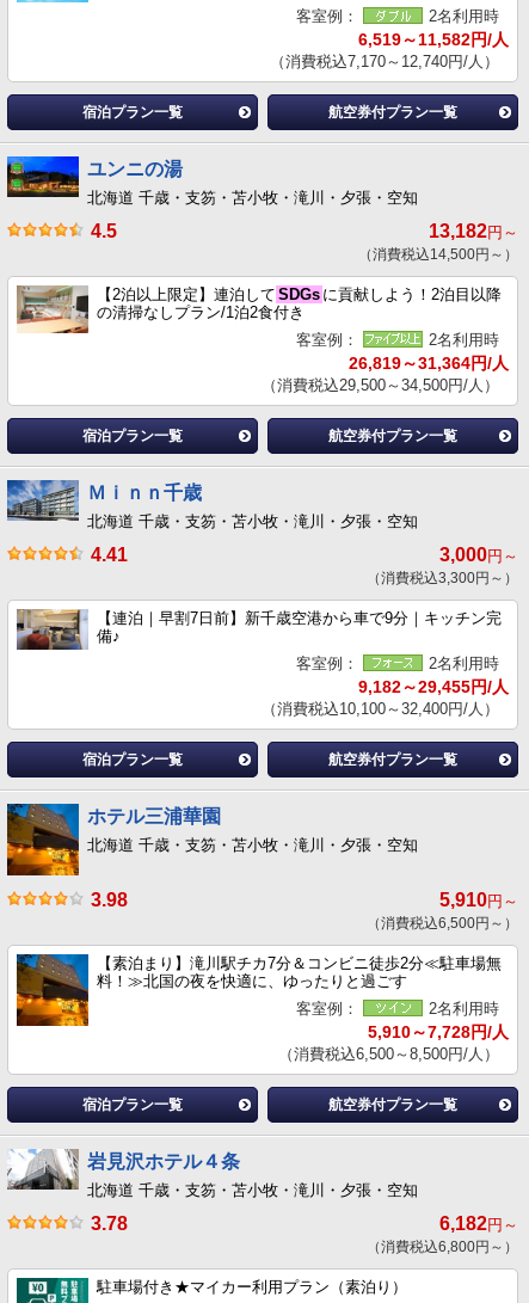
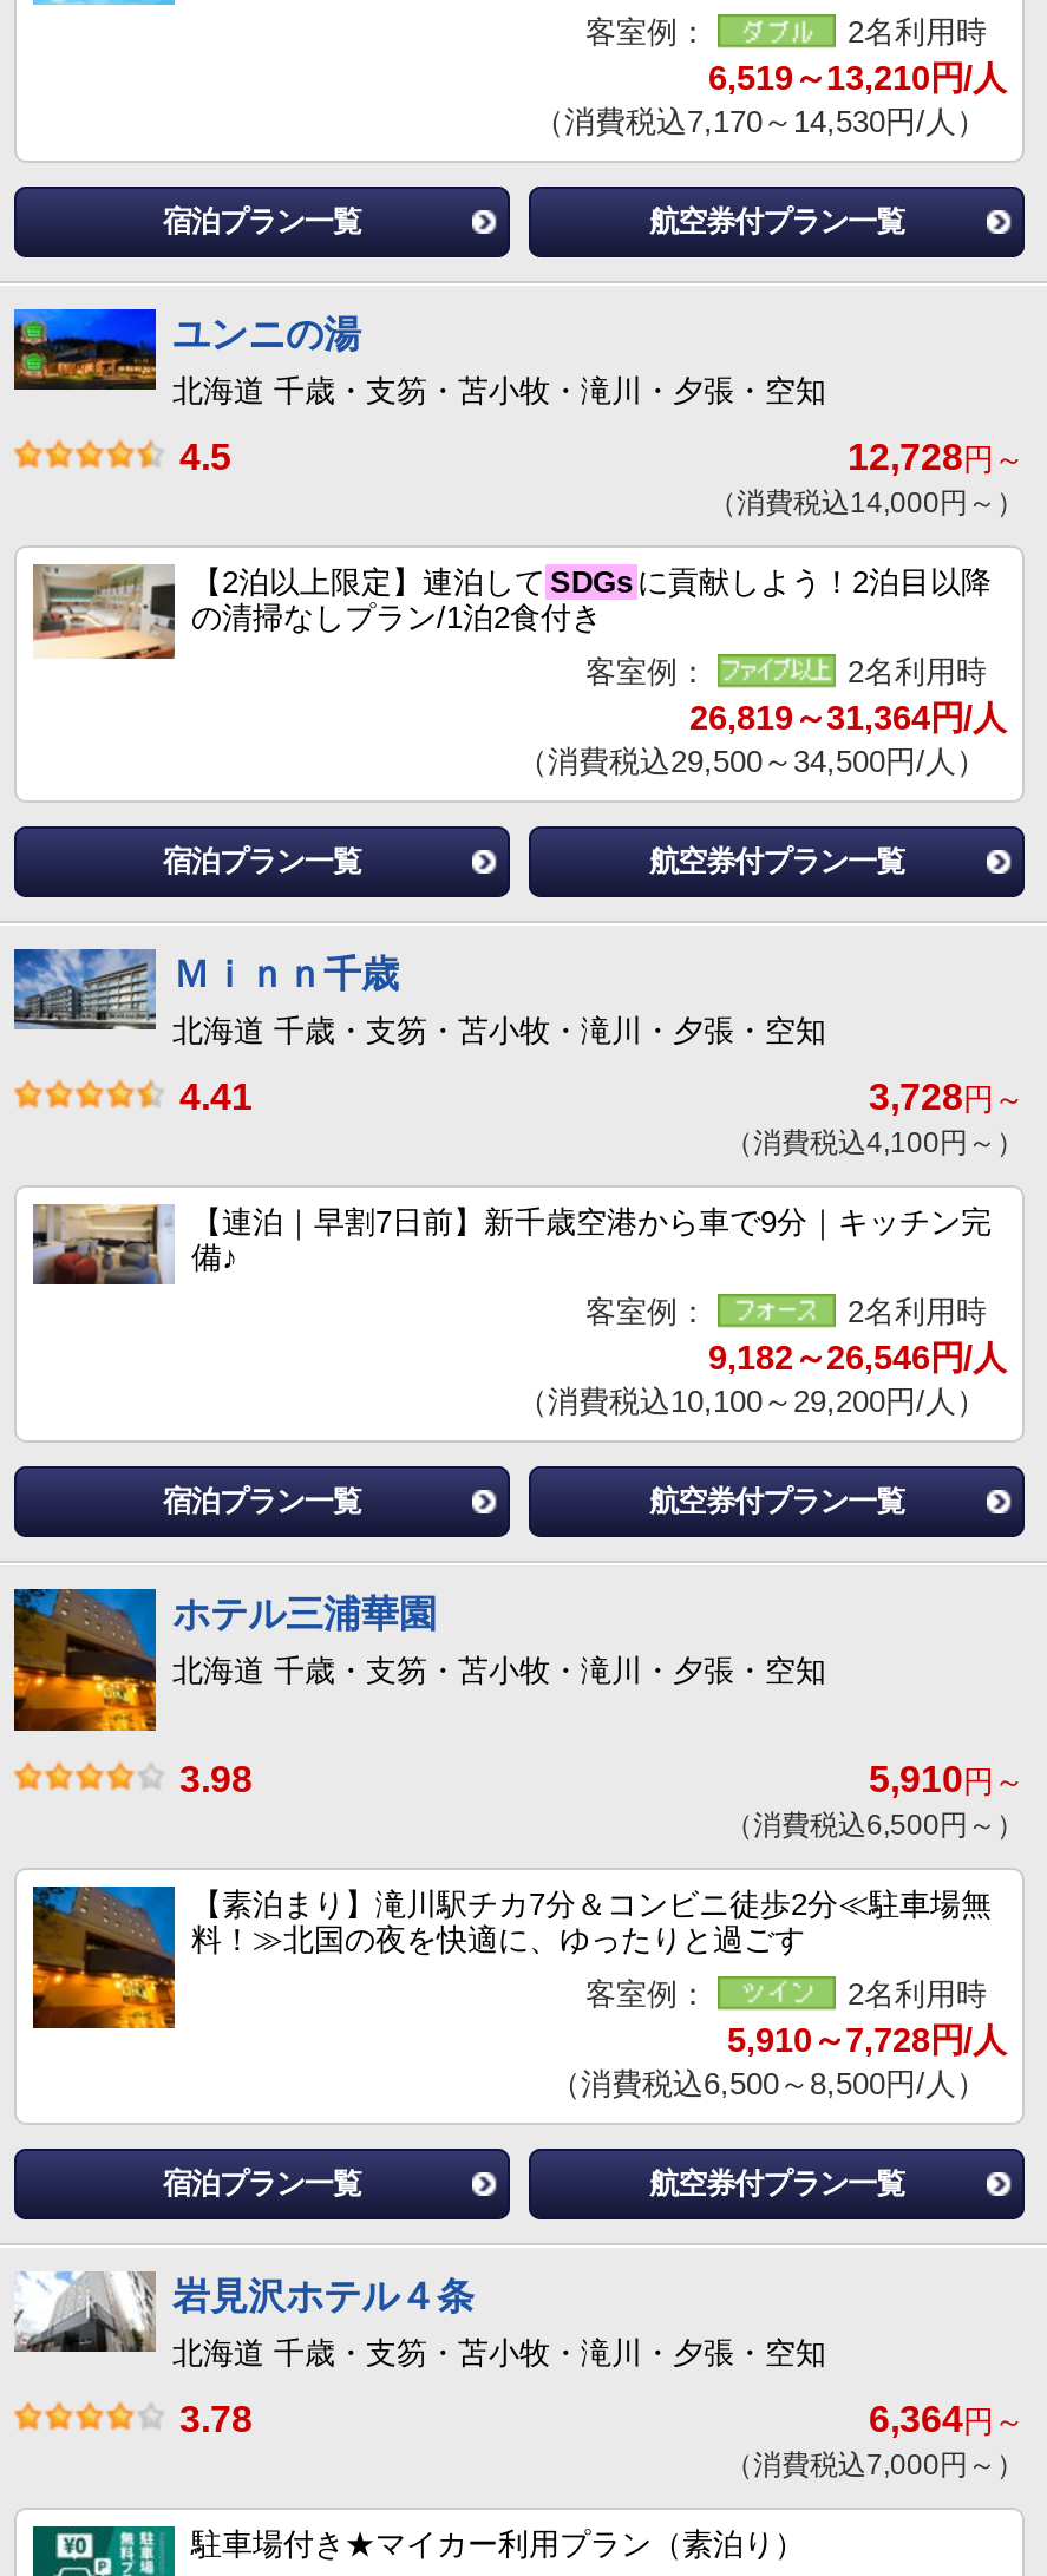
- 6,519～11,582円/人
+ 6,519～13,210円/人

- （消費税込7,170～12,740円/人）
+ （消費税込7,170～14,530円/人）

- 13,182円～
+ 12,728円～

- （消費税込14,500円～）
+ （消費税込14,000円～）

- 3,000円～
+ 3,728円～

- （消費税込3,300円～）
+ （消費税込4,100円～）

- 9,182～29,455円/人
+ 9,182～26,546円/人

- （消費税込10,100～32,400円/人）
+ （消費税込10,100～29,200円/人）

- 6,182円～
+ 6,364円～

- （消費税込6,800円～）
+ （消費税込7,000円～）
